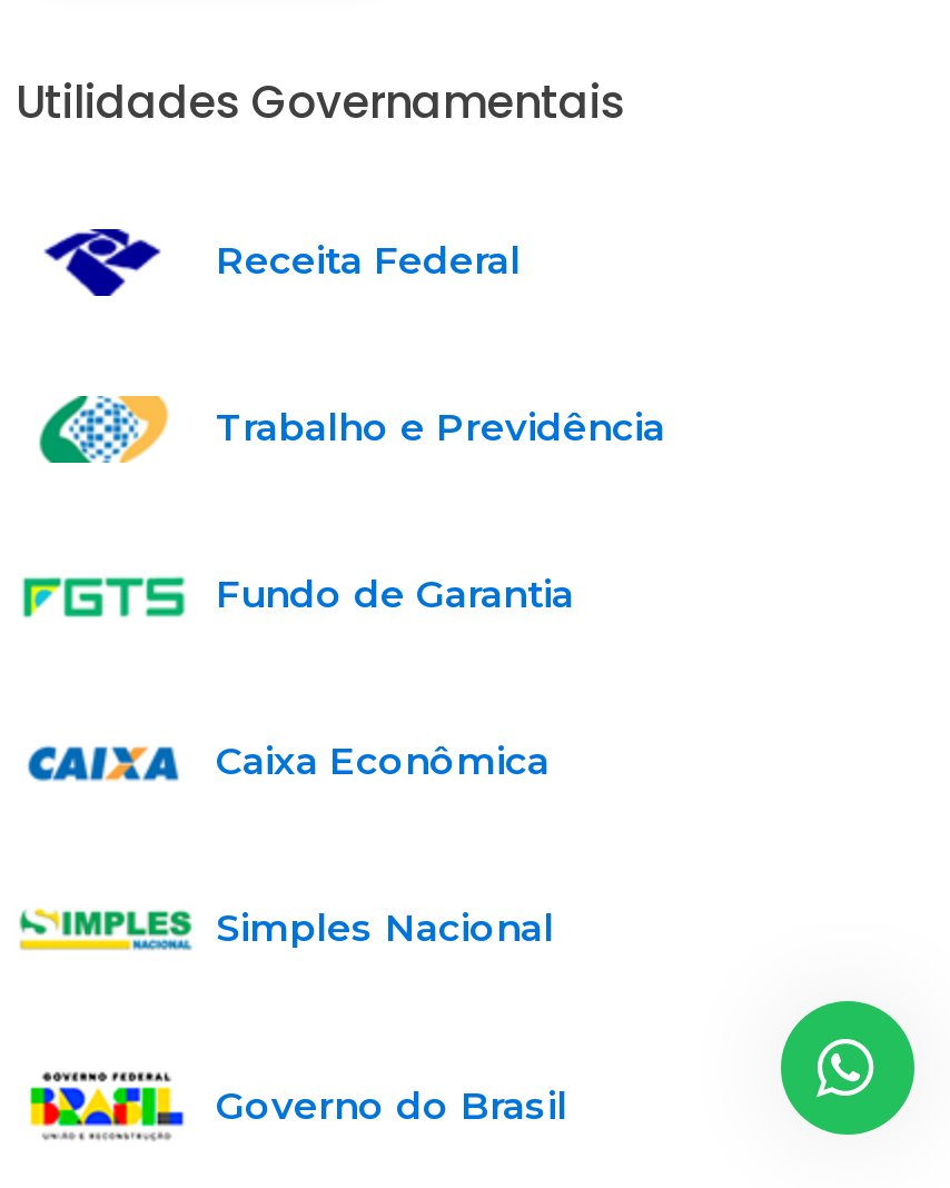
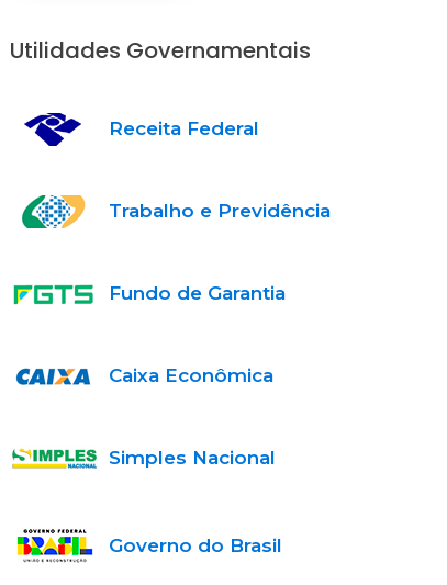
- [image]
